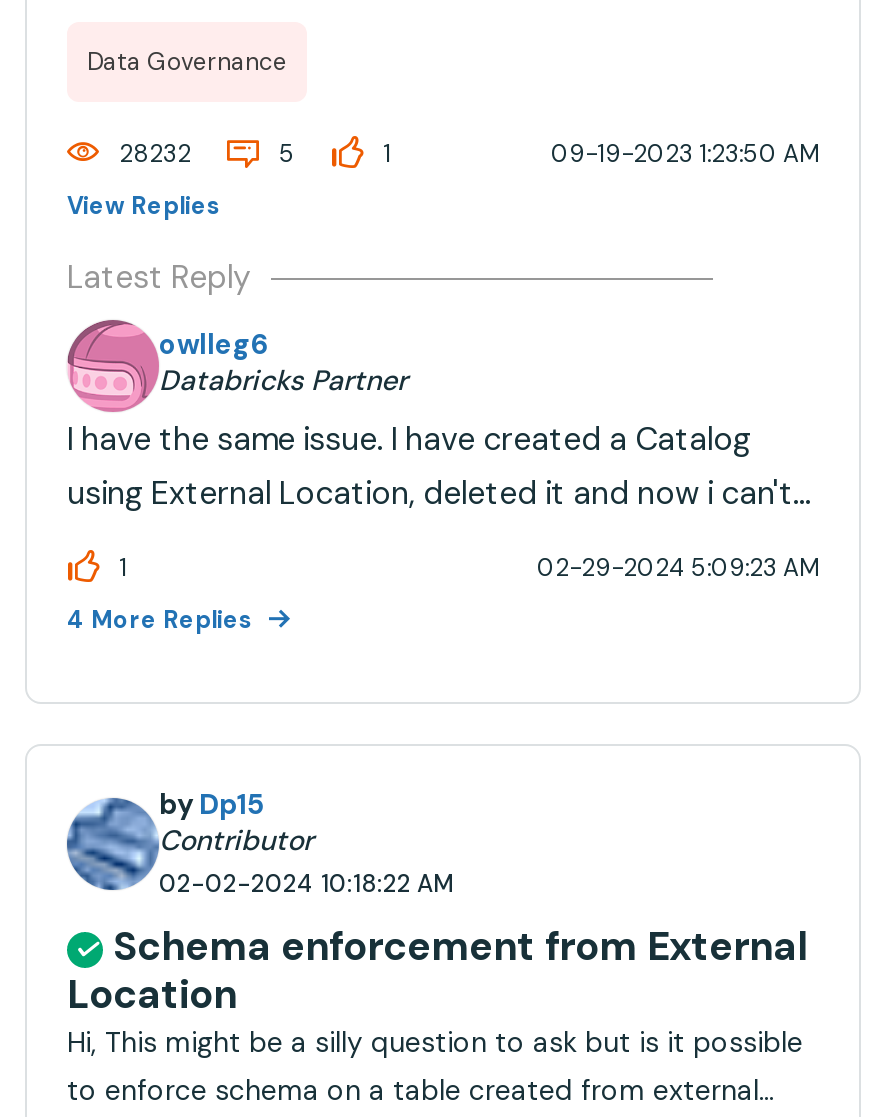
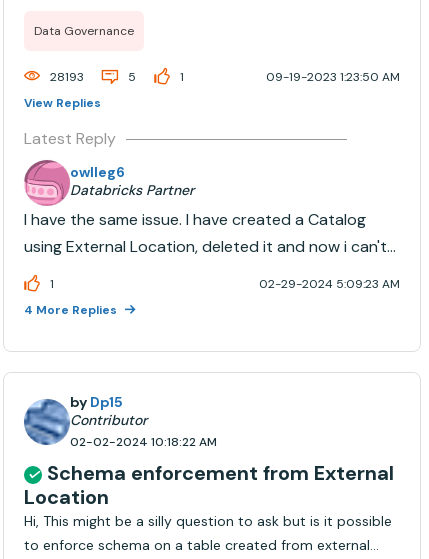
- 28232
+ 28193
